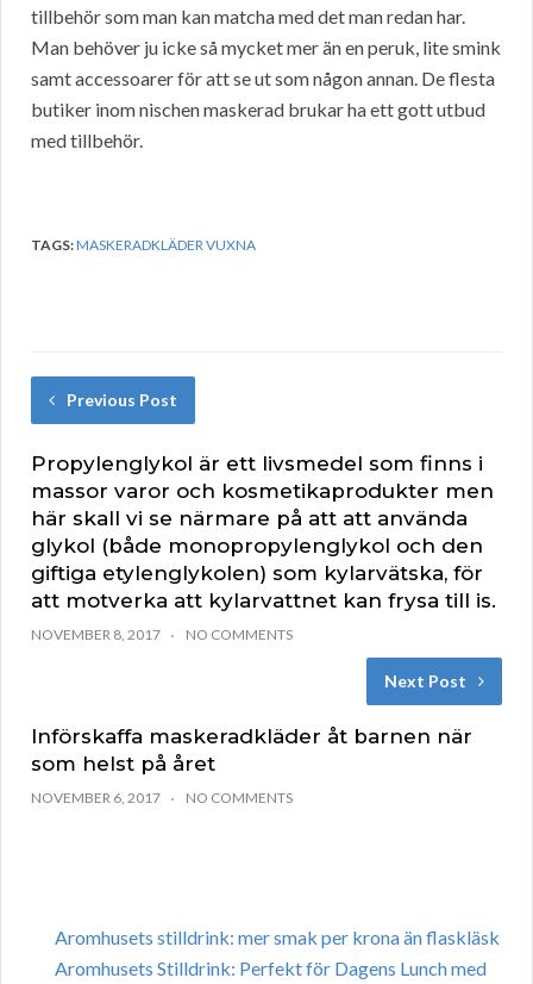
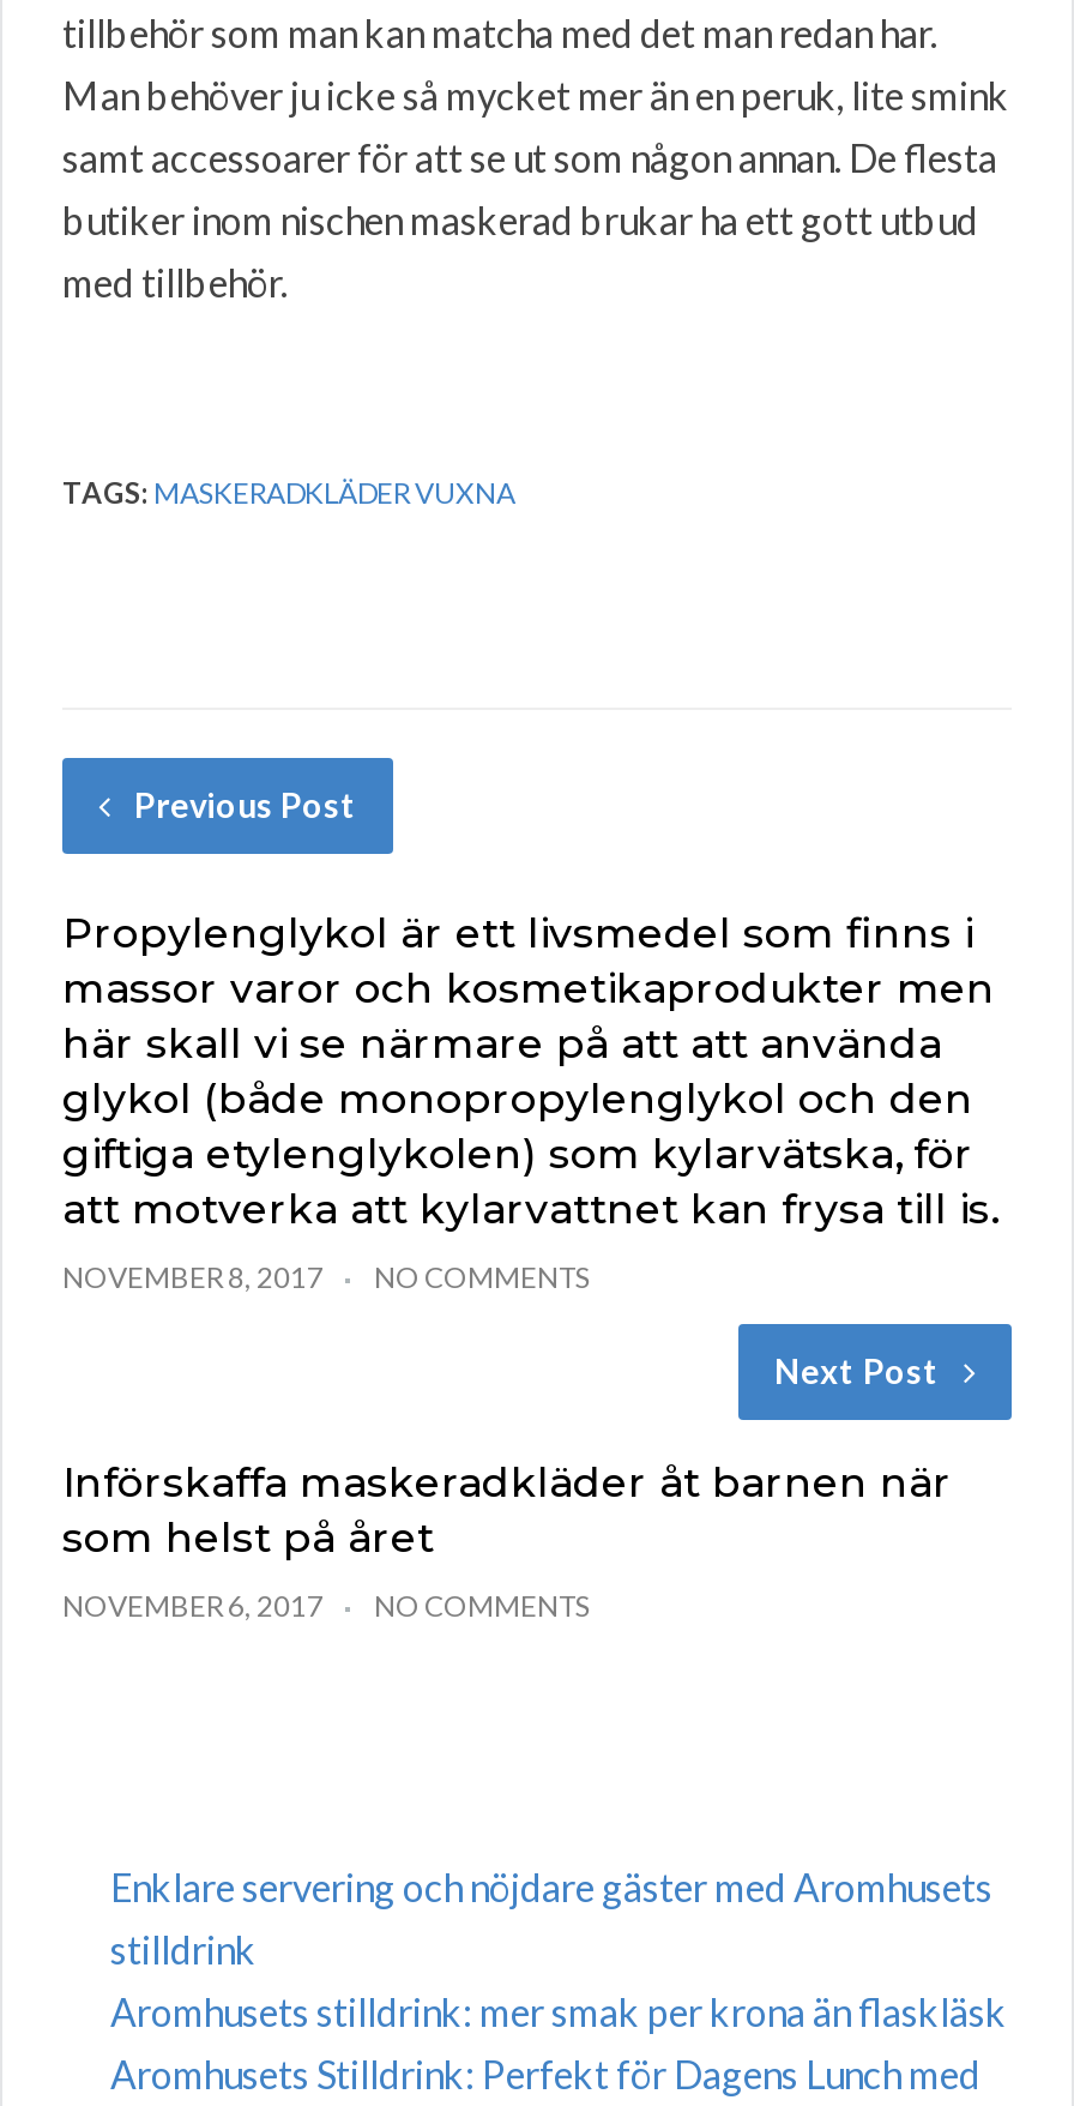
+ Enklare servering och nöjdare gäster med Aromhusets
+ stilldrink
